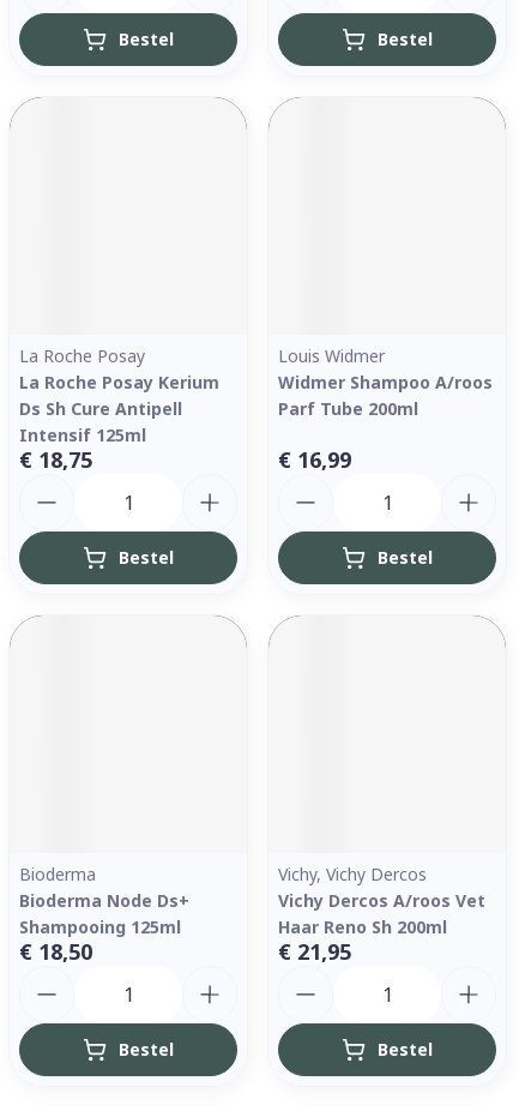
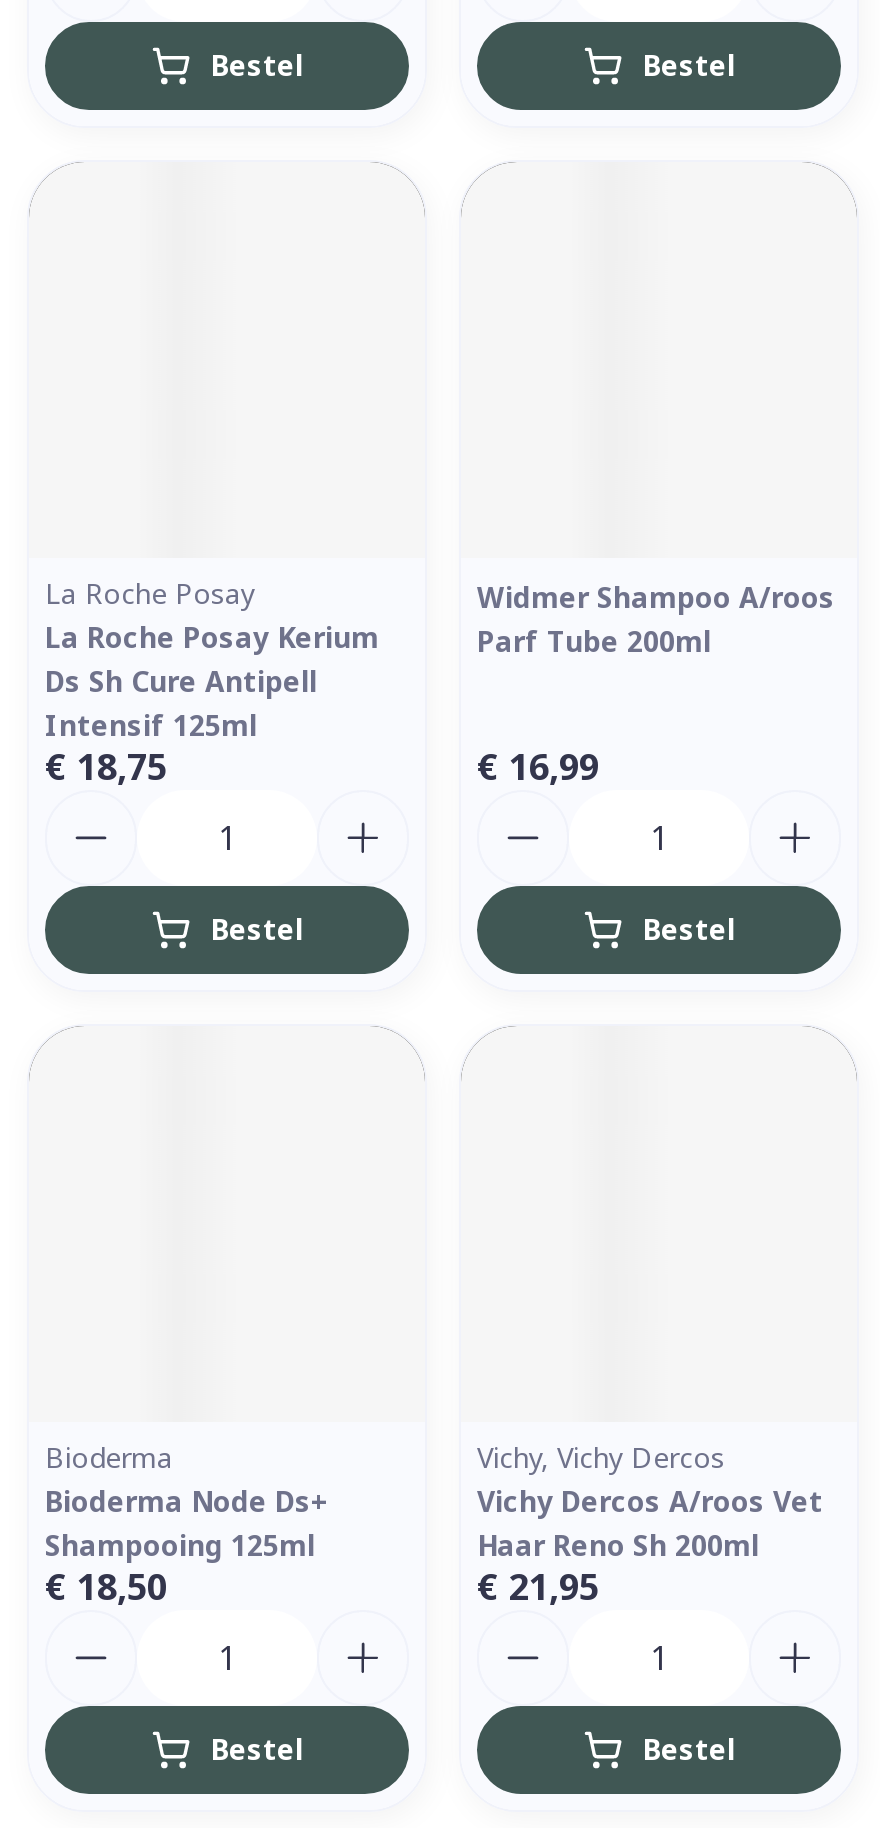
- Louis Widmer

moved up: Widmer Shampoo A/roos | Parf Tube 200ml
